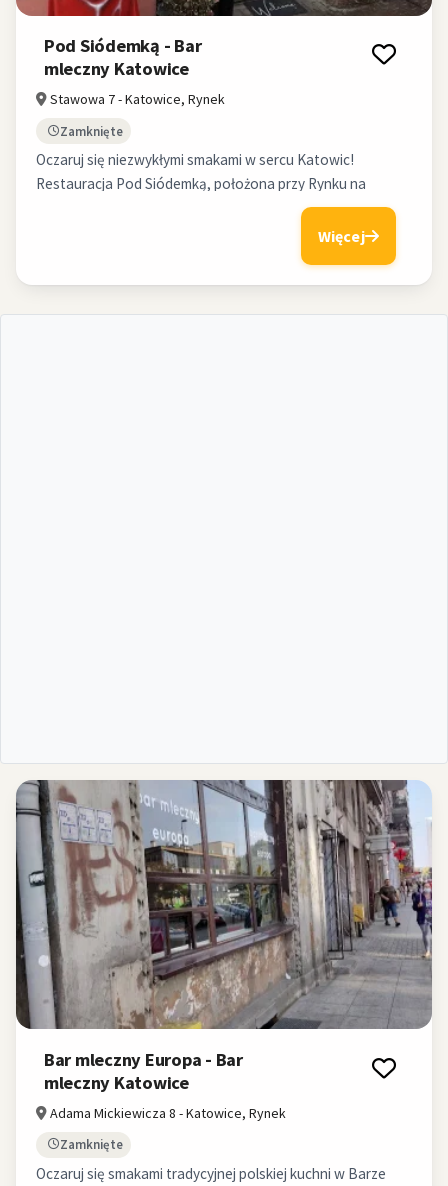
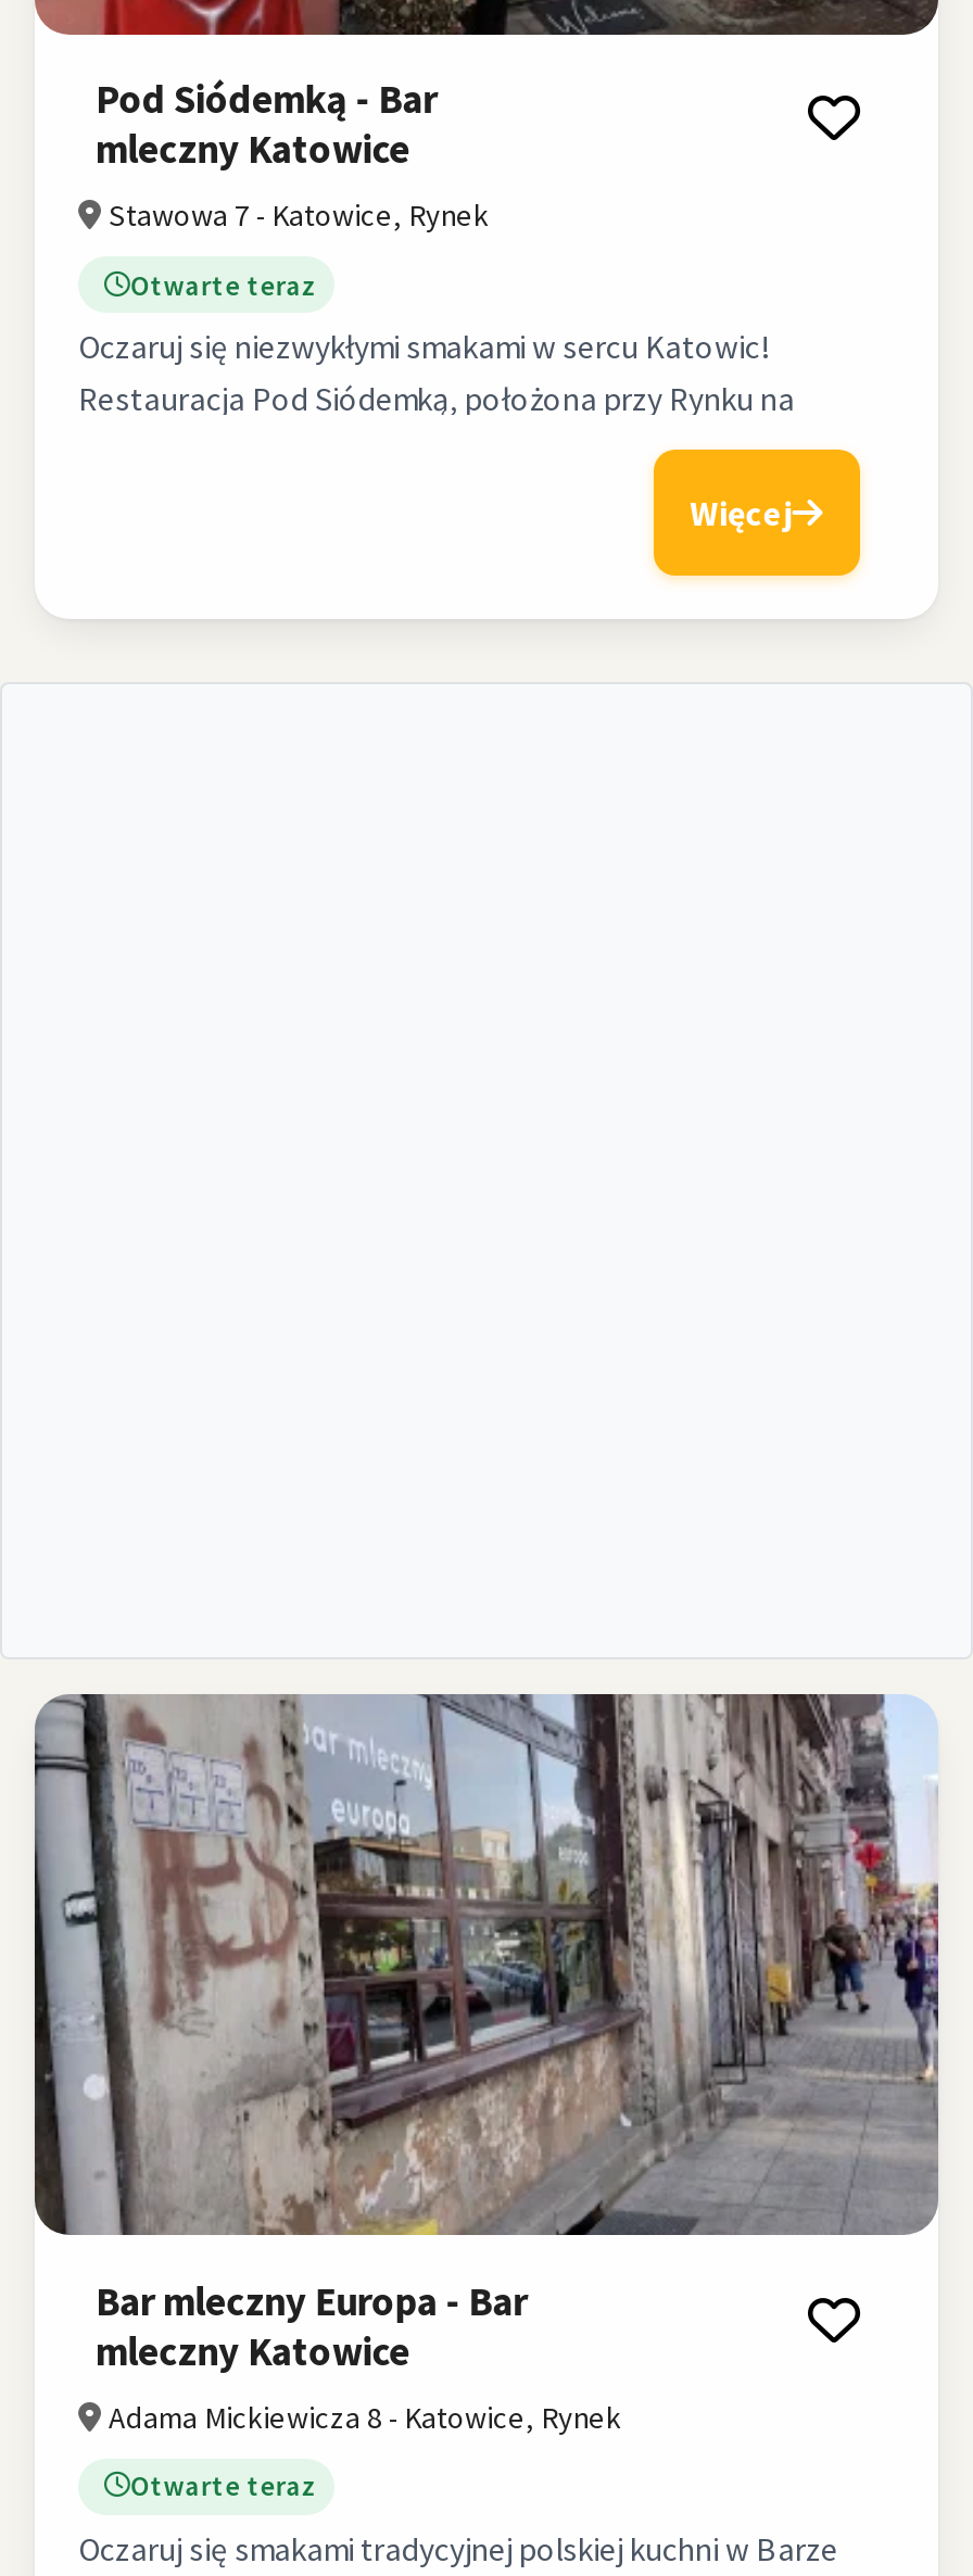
- Zamknięte
+ Otwarte teraz

- Zamknięte
+ Otwarte teraz
